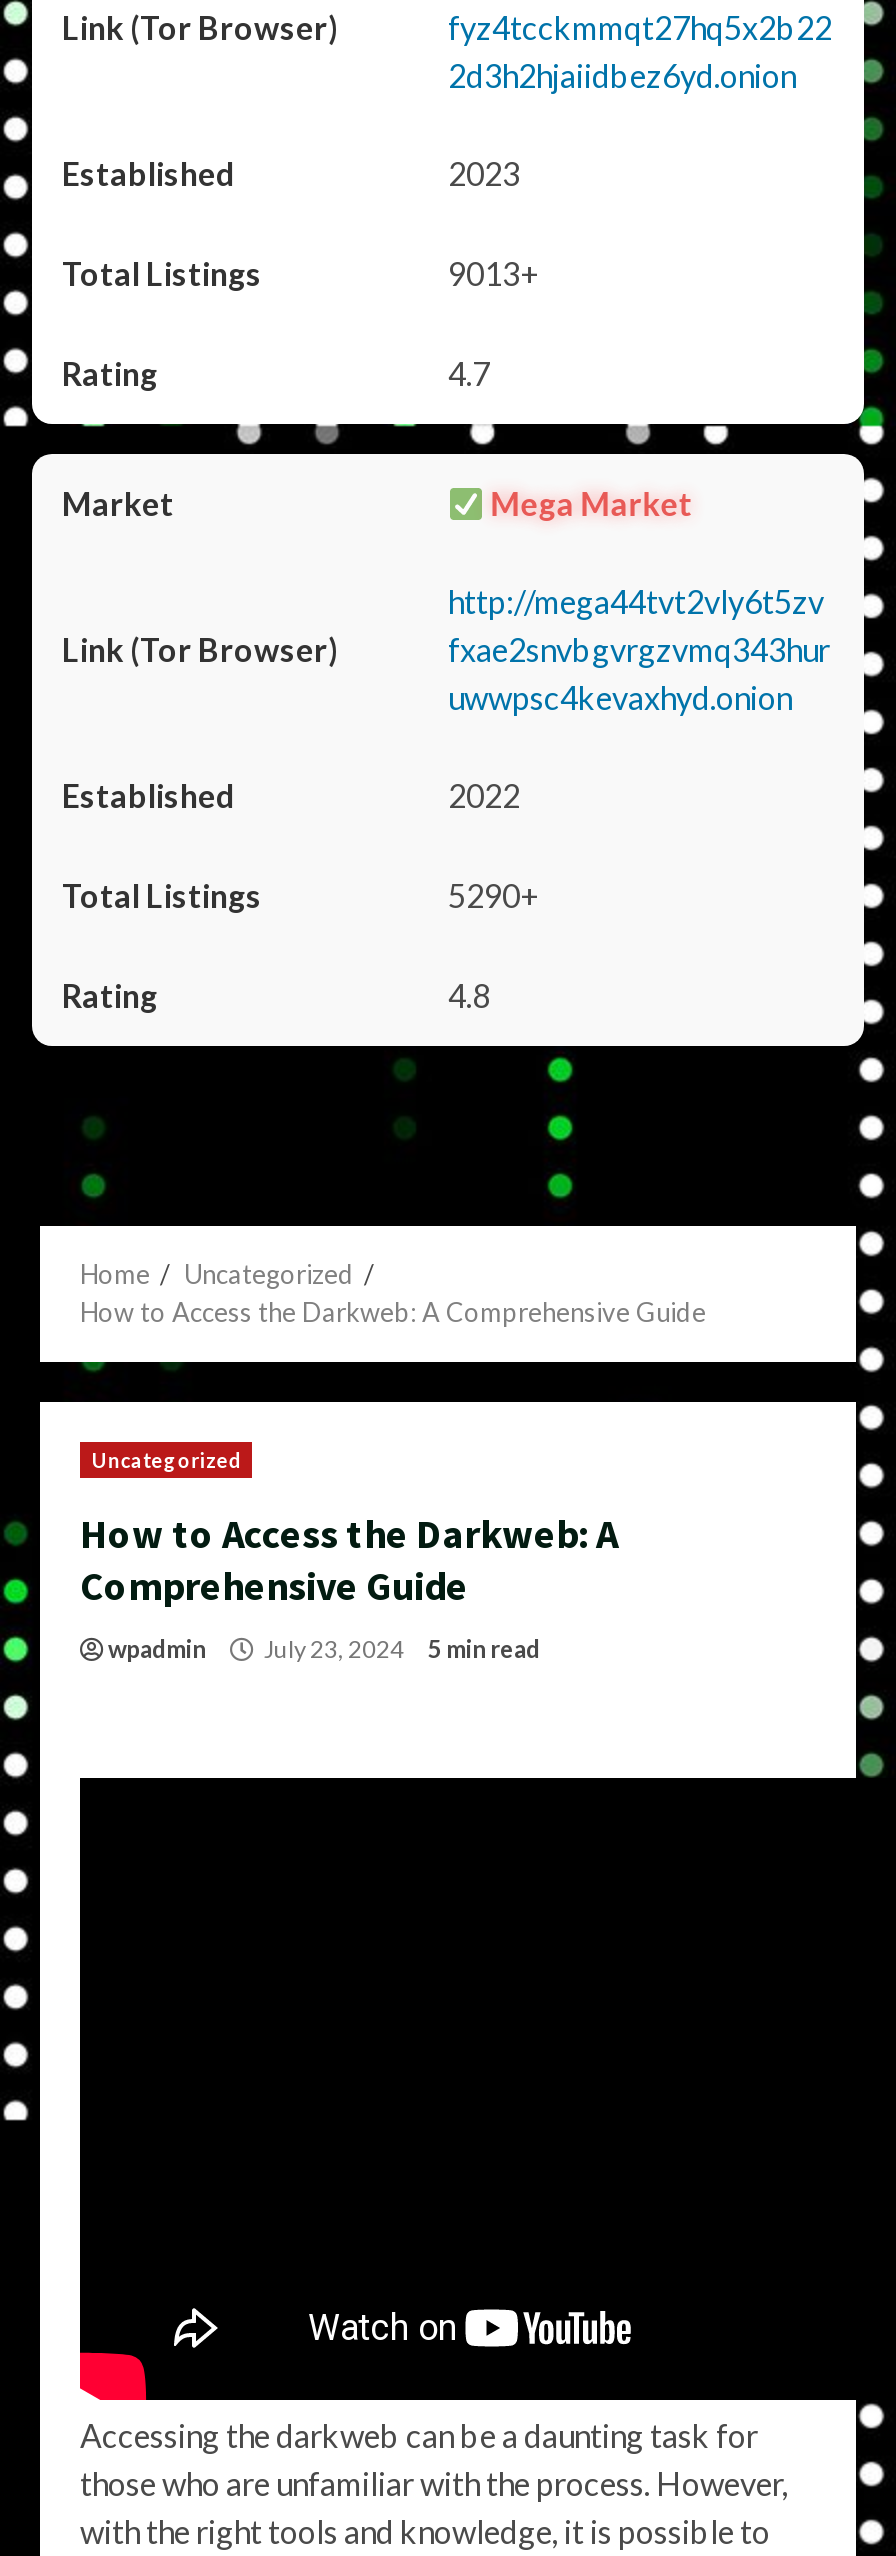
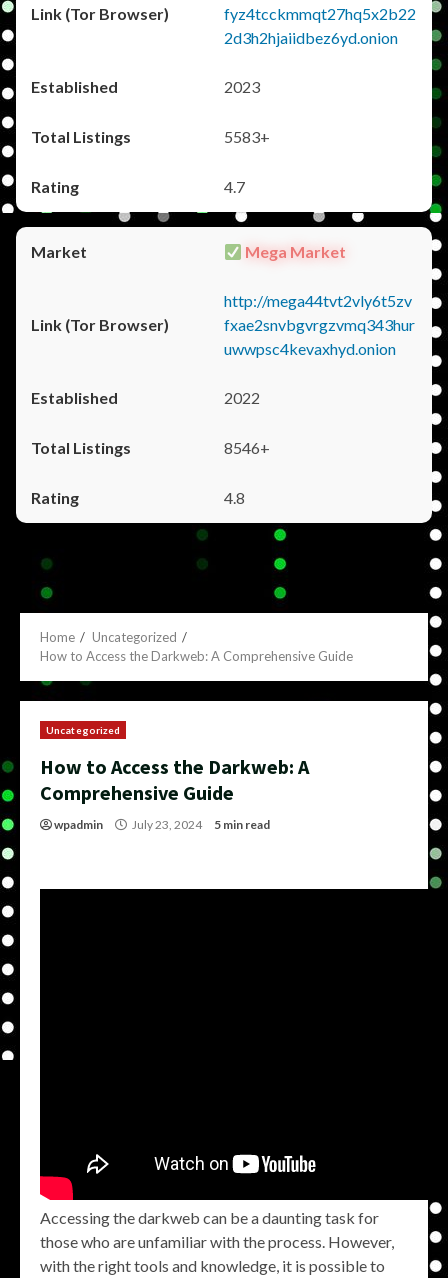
- 9013+
+ 5583+

- 5290+
+ 8546+
